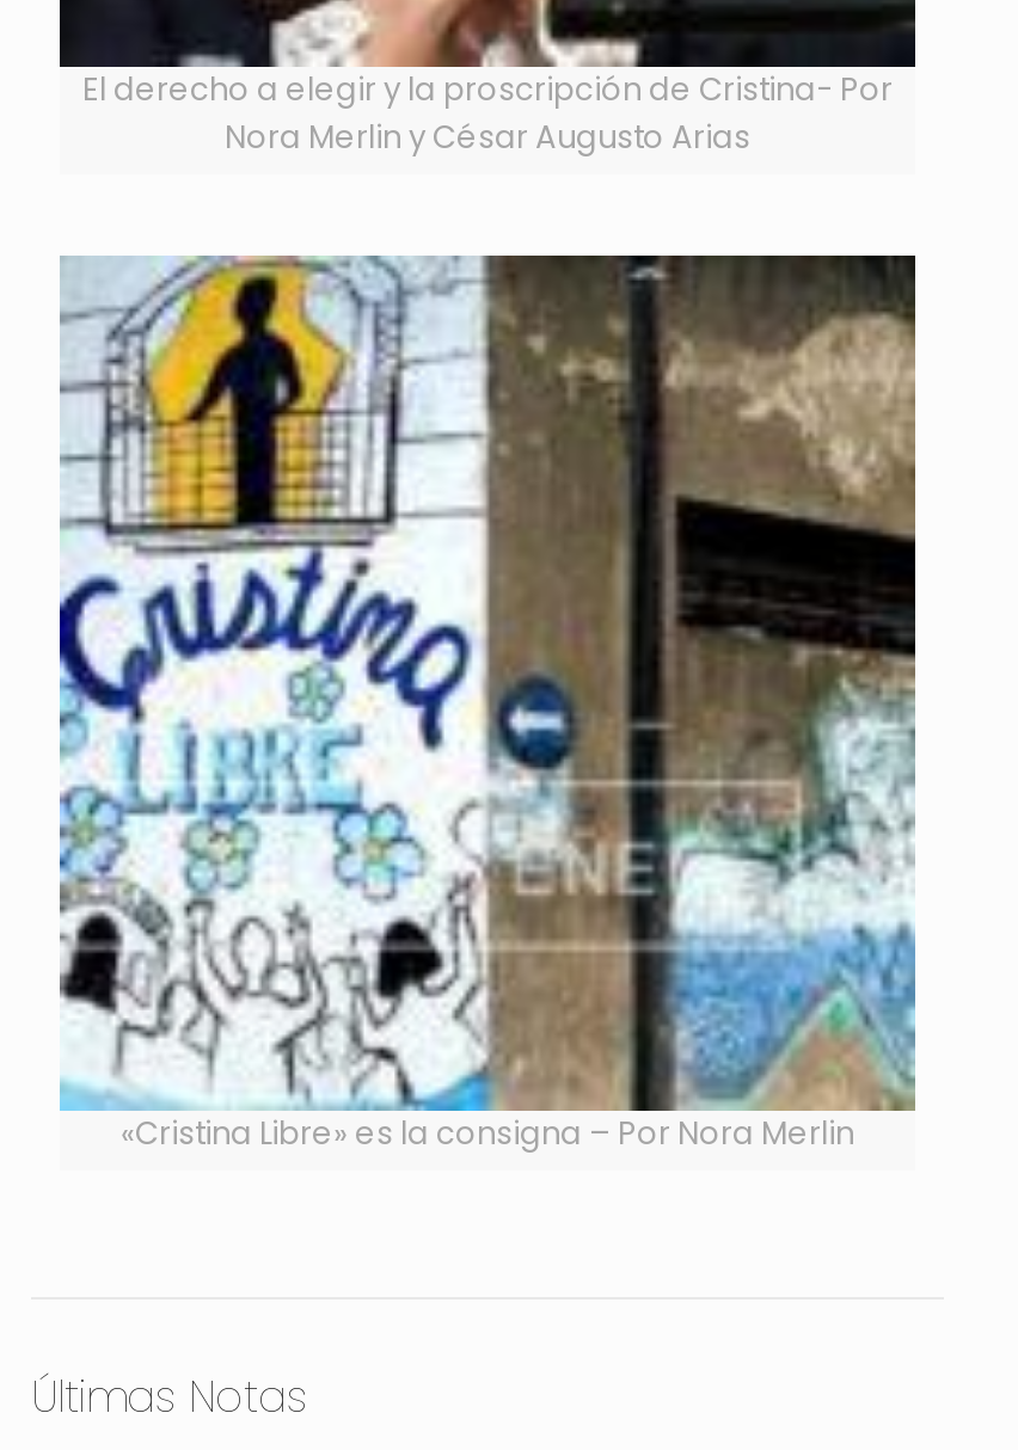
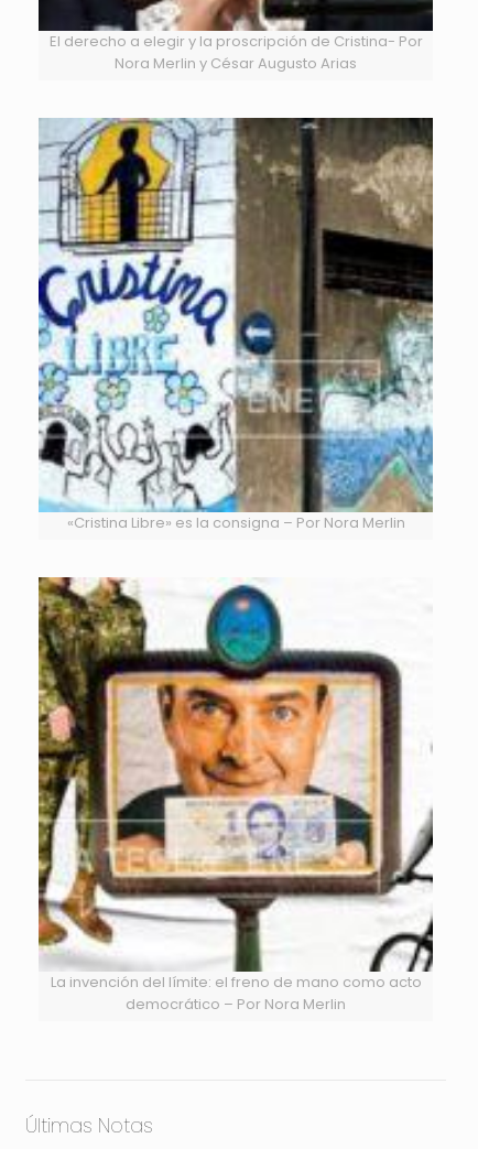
+ [image]
+ La invención del límite: el freno de mano como acto
+ democrático – Por Nora Merlin
